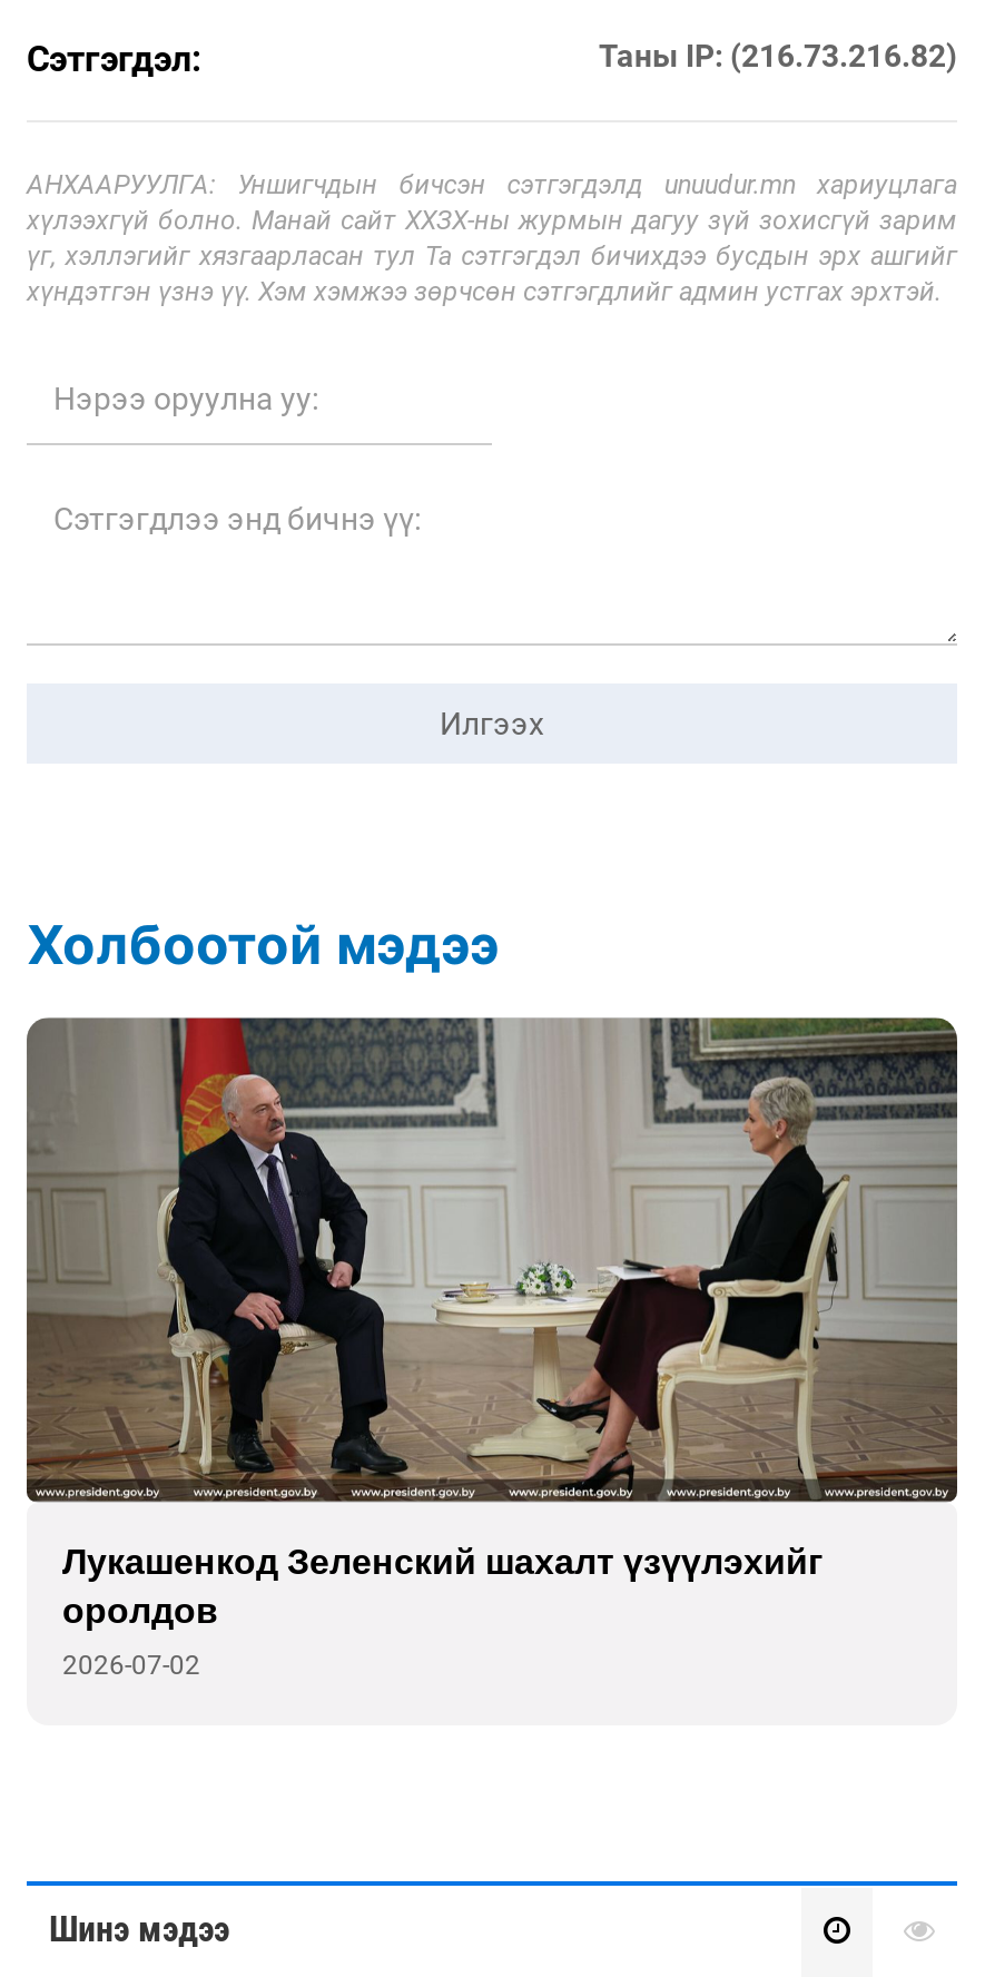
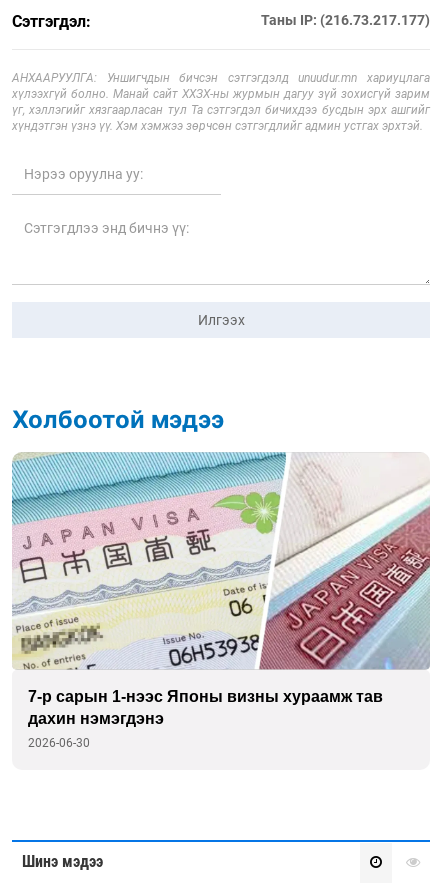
- Таны IP: (216.73.216.82)
+ Таны IP: (216.73.217.177)

- [image]
- Лукашенкод Зеленский шахалт үзүүлэхийг
- оролдов
+ [image]
+ 7-р сарын 1-нээс Японы визны хураамж тав
+ дахин нэмэгдэнэ

- 2026-07-02
+ 2026-06-30
